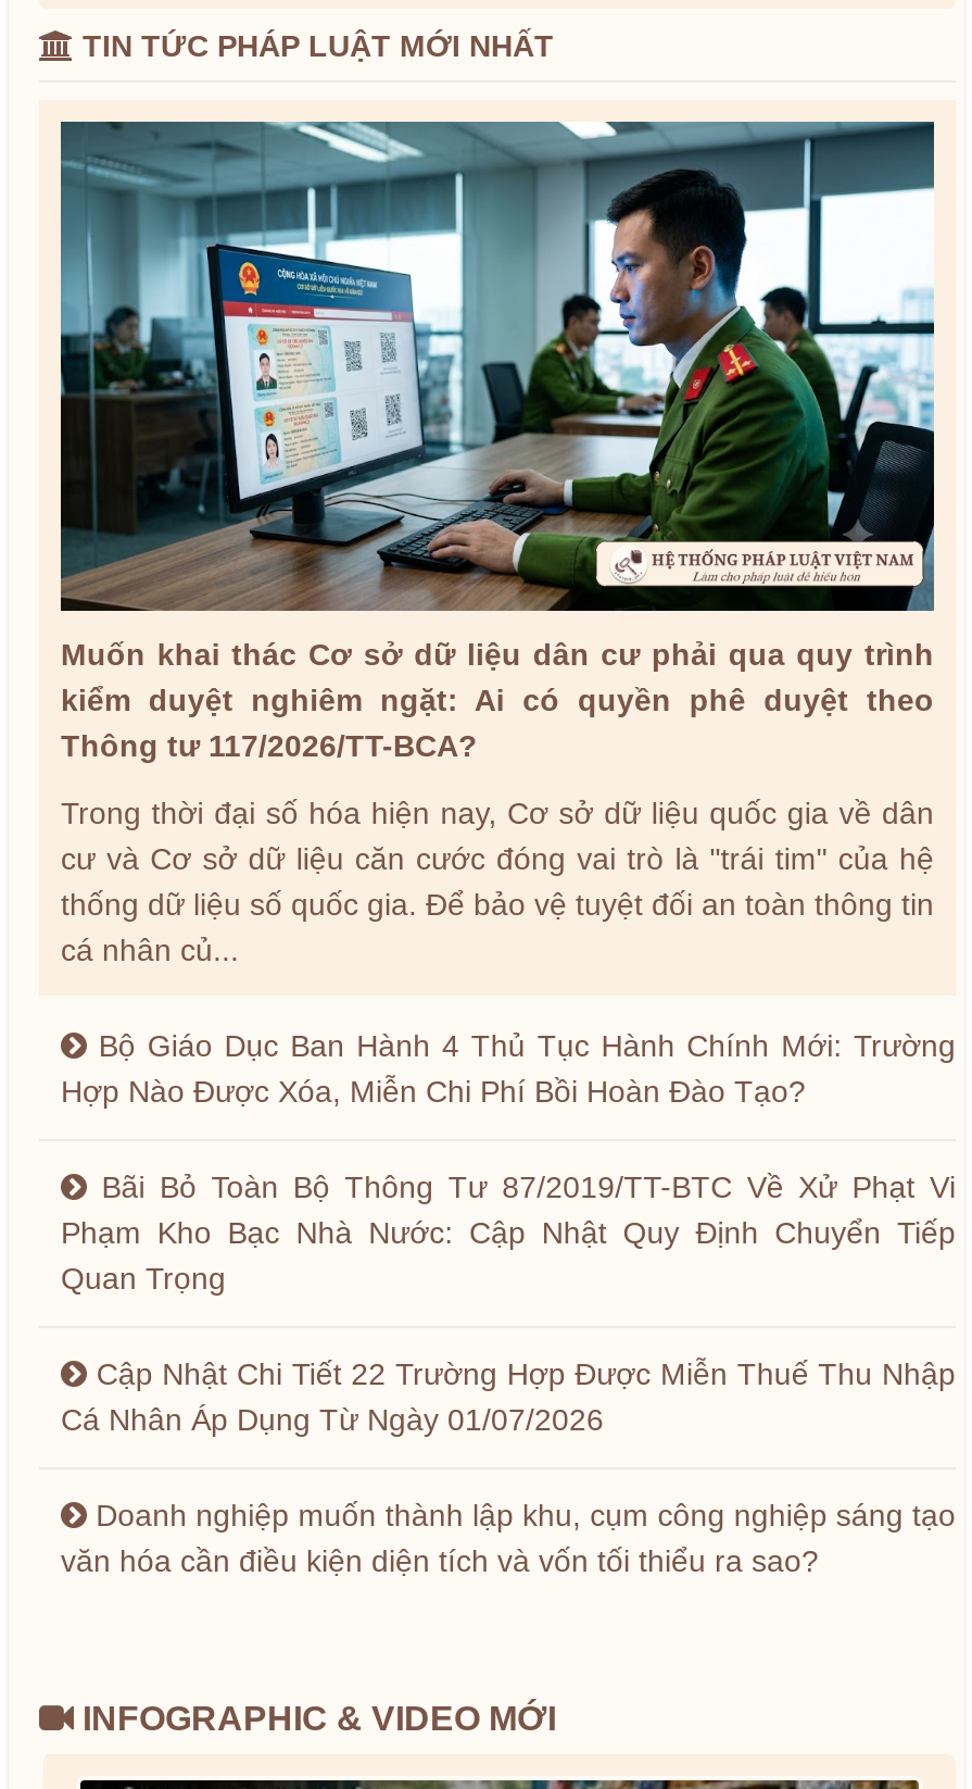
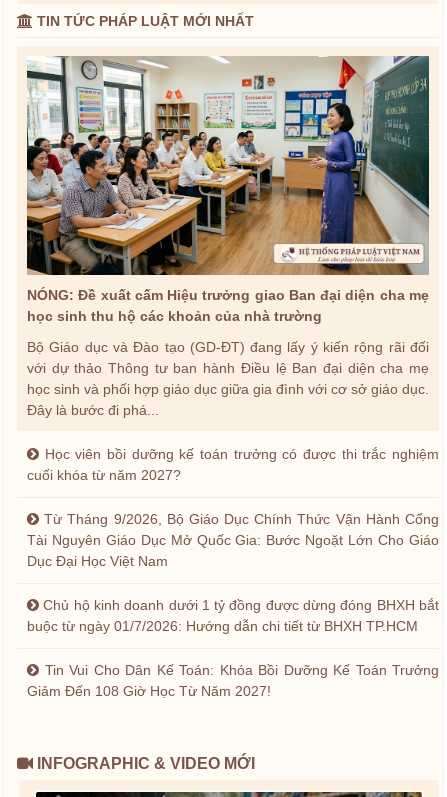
- [image]
- Muốn khai thác Cơ sở dữ liệu dân cư phải qua quy trình
- kiểm duyệt nghiêm ngặt: Ai có quyền phê duyệt theo
- Thông tư 117/2026/TT-BCA?
+ [image]
+ NÓNG: Đề xuất cấm Hiệu trưởng giao Ban đại diện cha mẹ
+ học sinh thu hộ các khoản của nhà trường

- Trong thời đại số hóa hiện nay, Cơ sở dữ liệu quốc gia về dân
- cư và Cơ sở dữ liệu căn cước đóng vai trò là "trái tim" của hệ
- thống dữ liệu số quốc gia. Để bảo vệ tuyệt đối an toàn thông tin
- cá nhân củ...
+ Bộ Giáo dục và Đào tạo (GD-ĐT) đang lấy ý kiến rộng rãi đối
+ với dự thảo Thông tư ban hành Điều lệ Ban đại diện cha mẹ
+ học sinh và phối hợp giáo dục giữa gia đình với cơ sở giáo dục.
+ Đây là bước đi phá...

- Bộ Giáo Dục Ban Hành 4 Thủ Tục Hành Chính Mới: Trường
- Hợp Nào Được Xóa, Miễn Chi Phí Bồi Hoàn Đào Tạo?
+ Học viên bồi dưỡng kế toán trưởng có được thi trắc nghiệm
+ cuối khóa từ năm 2027?

- Bãi Bỏ Toàn Bộ Thông Tư 87/2019/TT-BTC Về Xử Phạt Vi
- Phạm Kho Bạc Nhà Nước: Cập Nhật Quy Định Chuyển Tiếp
- Quan Trọng
+ Từ Tháng 9/2026, Bộ Giáo Dục Chính Thức Vận Hành Cổng
+ Tài Nguyên Giáo Dục Mở Quốc Gia: Bước Ngoặt Lớn Cho Giáo
+ Dục Đại Học Việt Nam

- Cập Nhật Chi Tiết 22 Trường Hợp Được Miễn Thuế Thu Nhập
- Cá Nhân Áp Dụng Từ Ngày 01/07/2026
+ Chủ hộ kinh doanh dưới 1 tỷ đồng được dừng đóng BHXH bắt
+ buộc từ ngày 01/7/2026: Hướng dẫn chi tiết từ BHXH TP.HCM

- Doanh nghiệp muốn thành lập khu, cụm công nghiệp sáng tạo
- văn hóa cần điều kiện diện tích và vốn tối thiểu ra sao?
+ Tin Vui Cho Dân Kế Toán: Khóa Bồi Dưỡng Kế Toán Trưởng
+ Giảm Đến 108 Giờ Học Từ Năm 2027!
